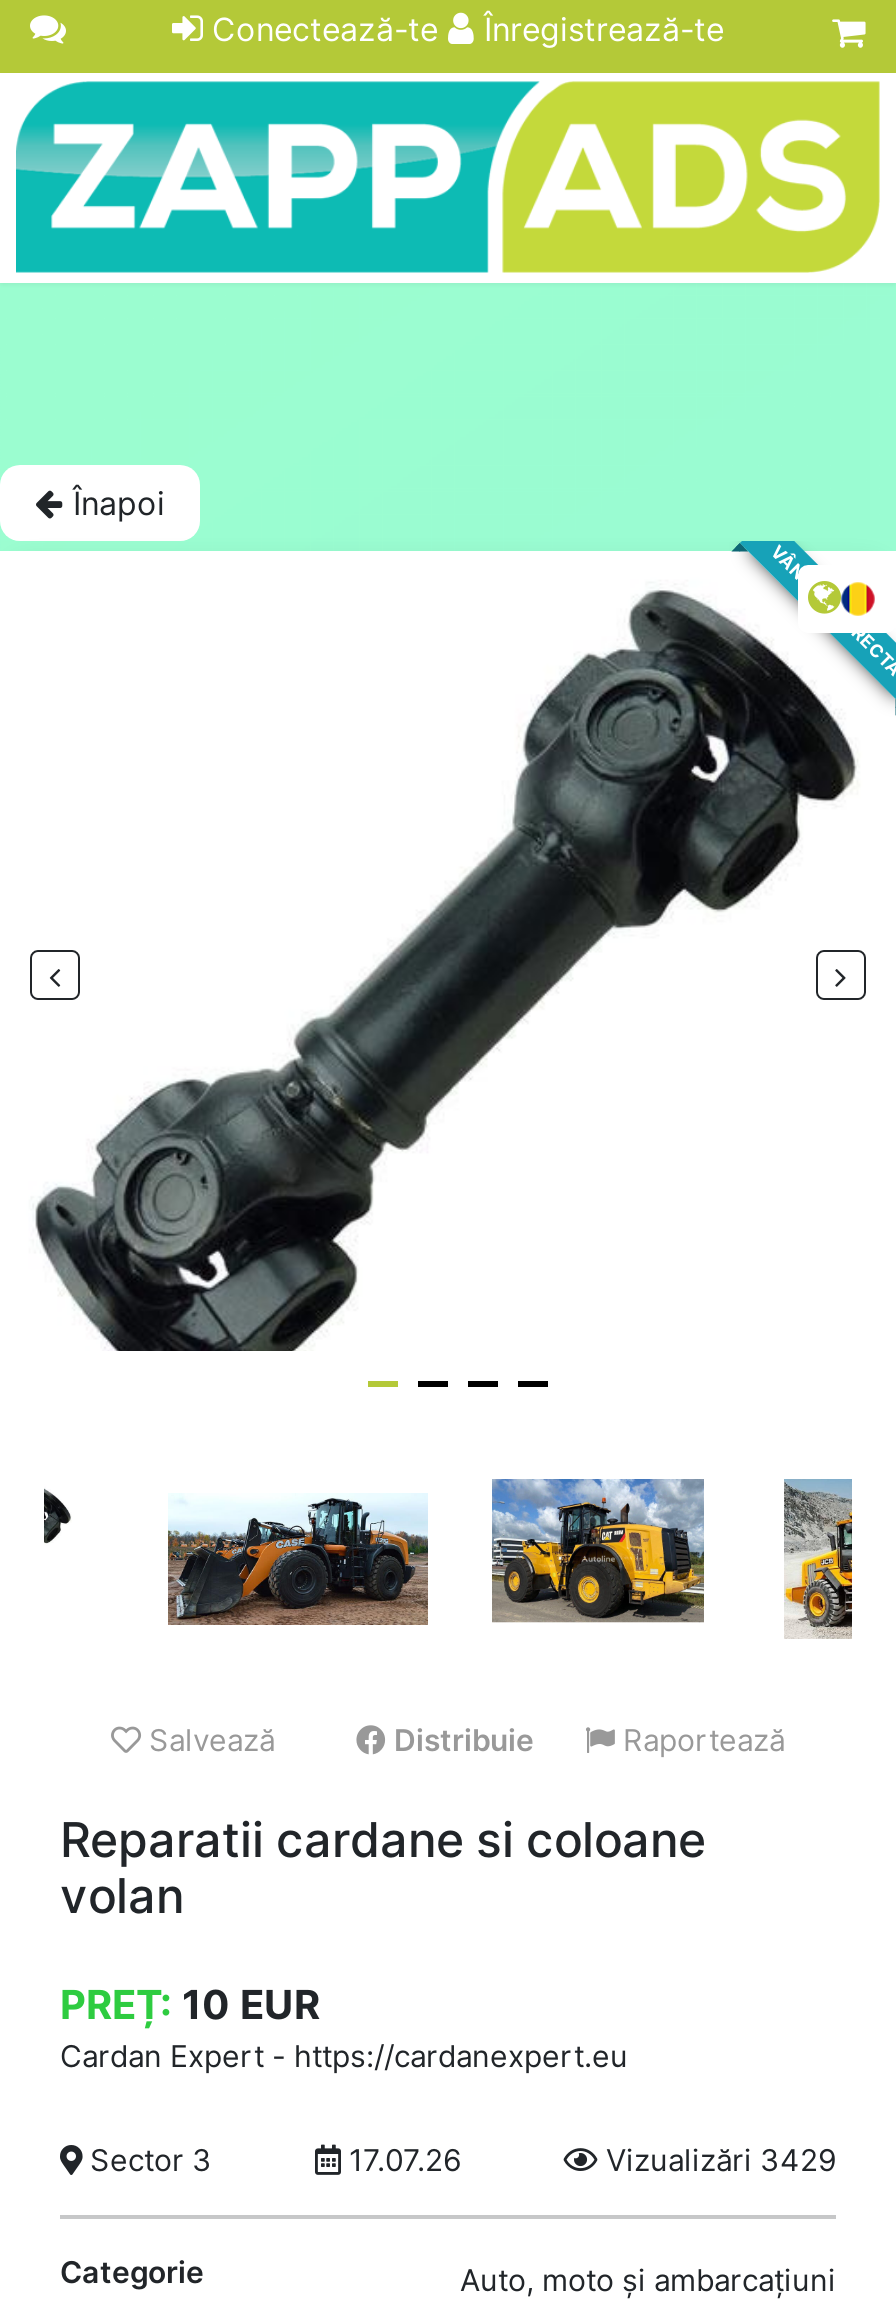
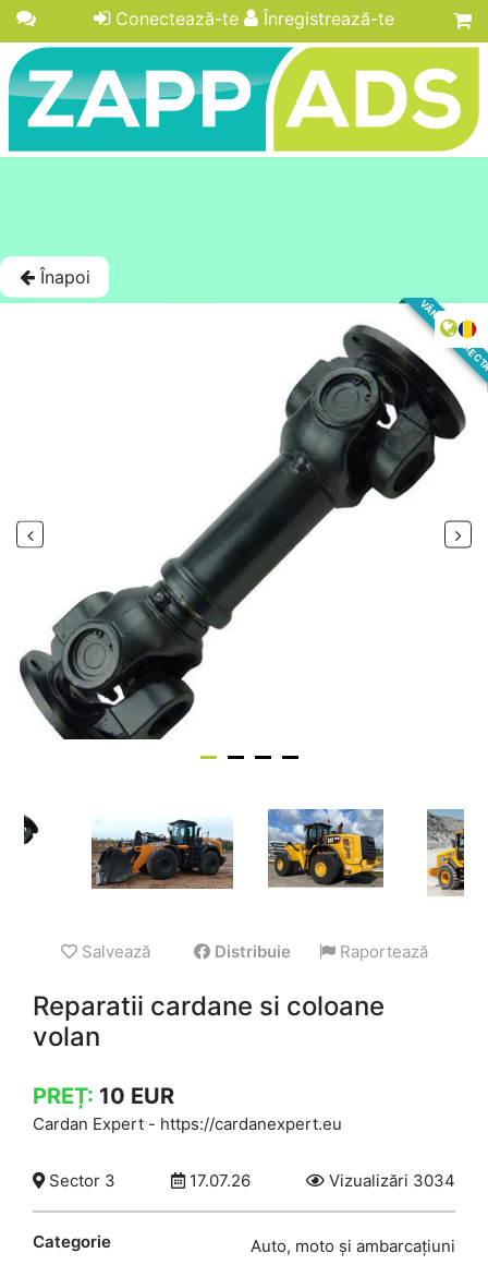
- Vizualizări 3429
+ Vizualizări 3034
